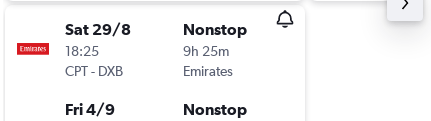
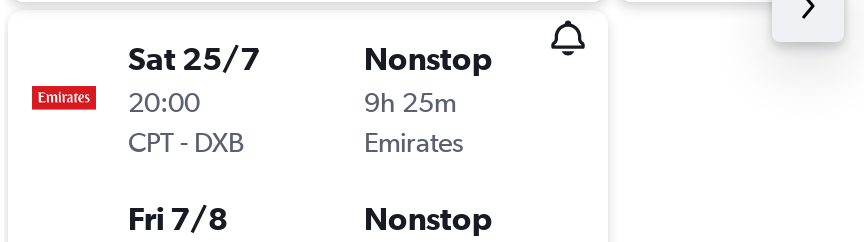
- Sat 29/8
+ Sat 25/7

- 18:25
+ 20:00

- Fri 4/9
+ Fri 7/8
